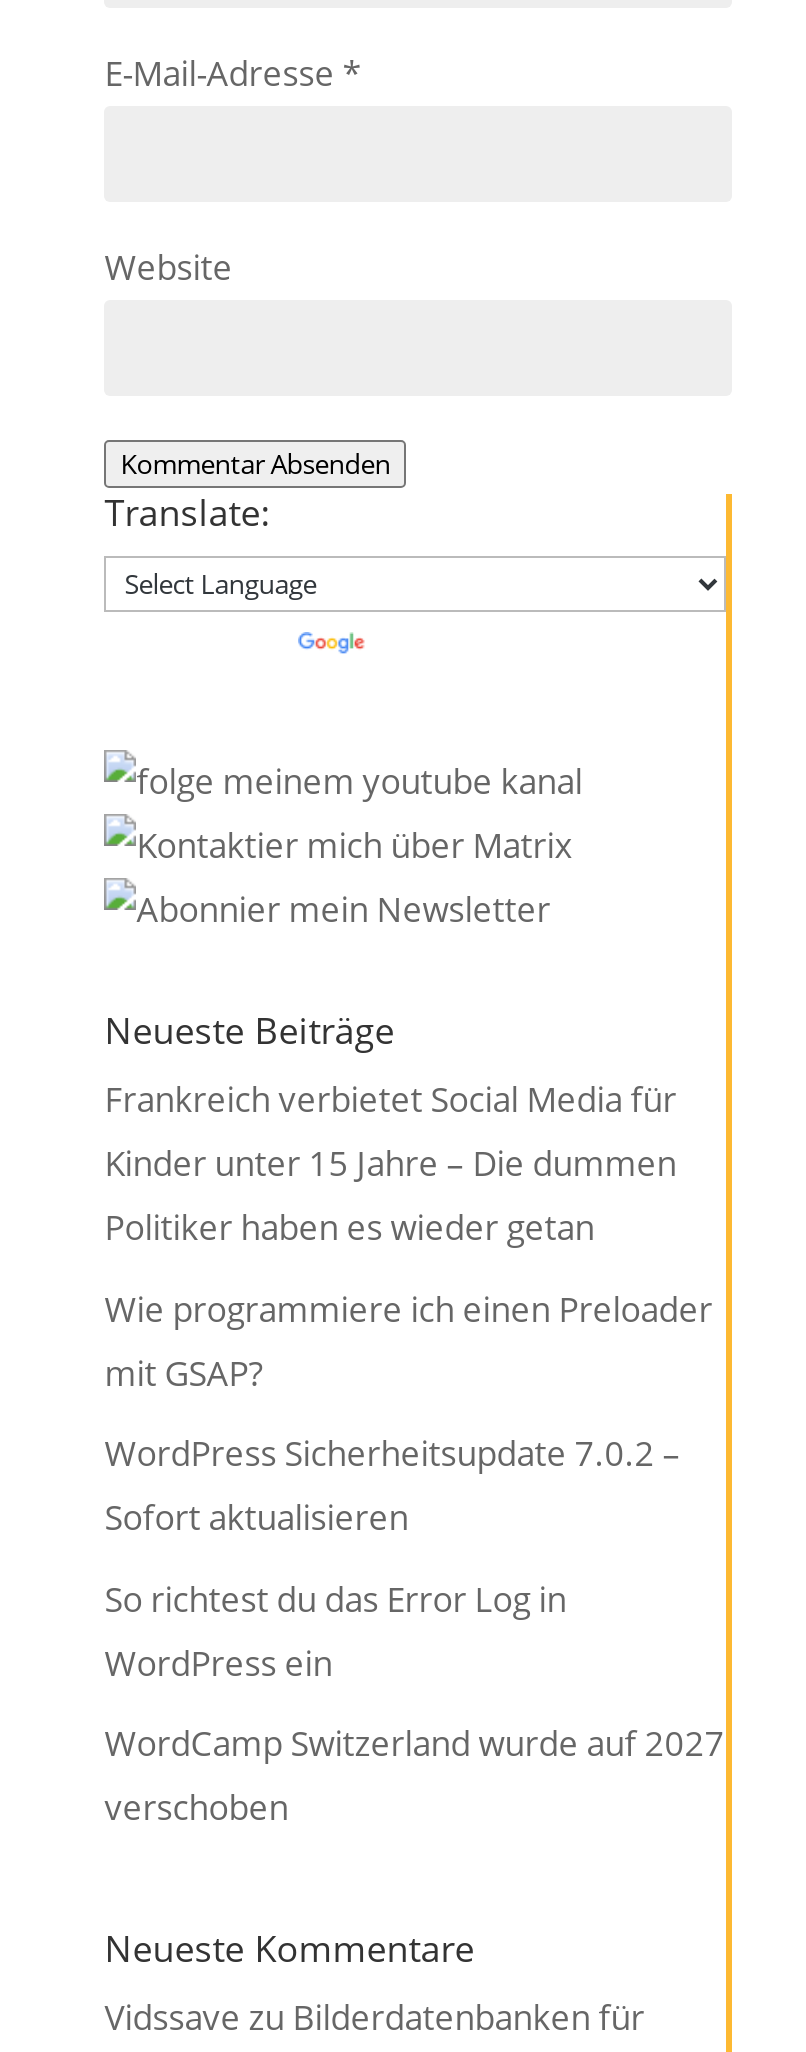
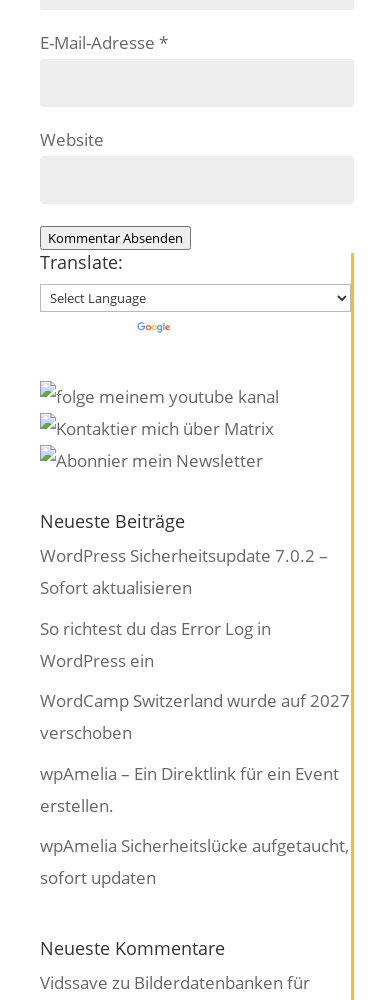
- Frankreich verbietet Social Media für
- Kinder unter 15 Jahre – Die dummen
- Politiker haben es wieder getan
- Wie programmiere ich einen Preloader
- mit GSAP?

moved up: WordPress Sicherheitsupdate 7.0.2 – | Sofort aktualisieren | So richtest du das Error Log in | WordPress ein | WordCamp Switzerland wurde auf 2027 | verschoben

+ wpAmelia – Ein Direktlink für ein Event
+ erstellen.
+ wpAmelia Sicherheitslücke aufgetaucht,
+ sofort updaten
